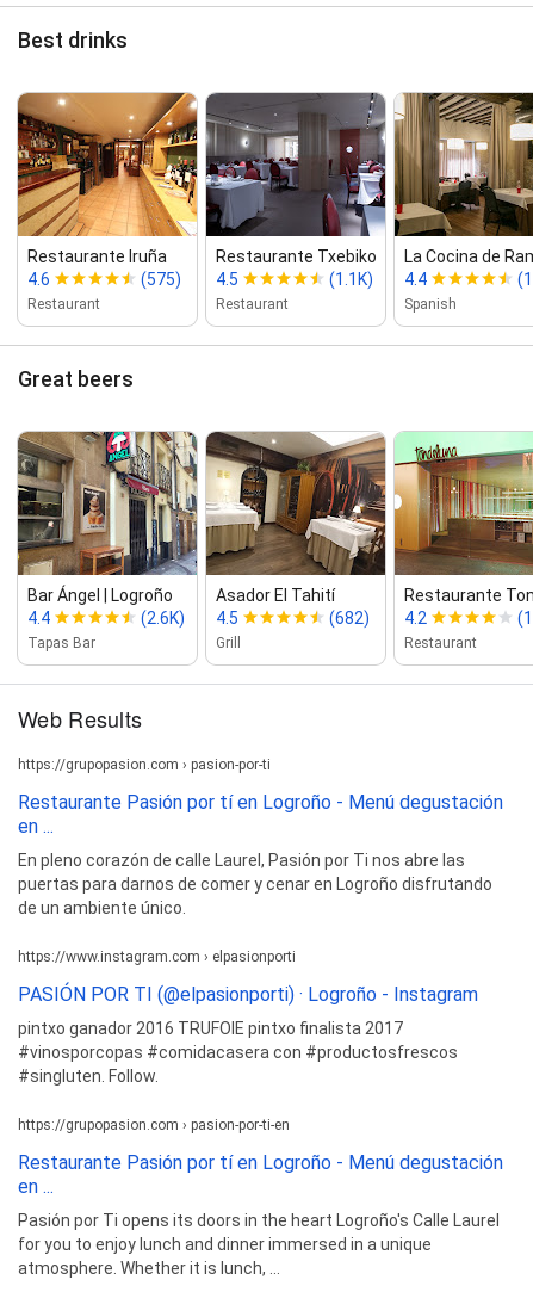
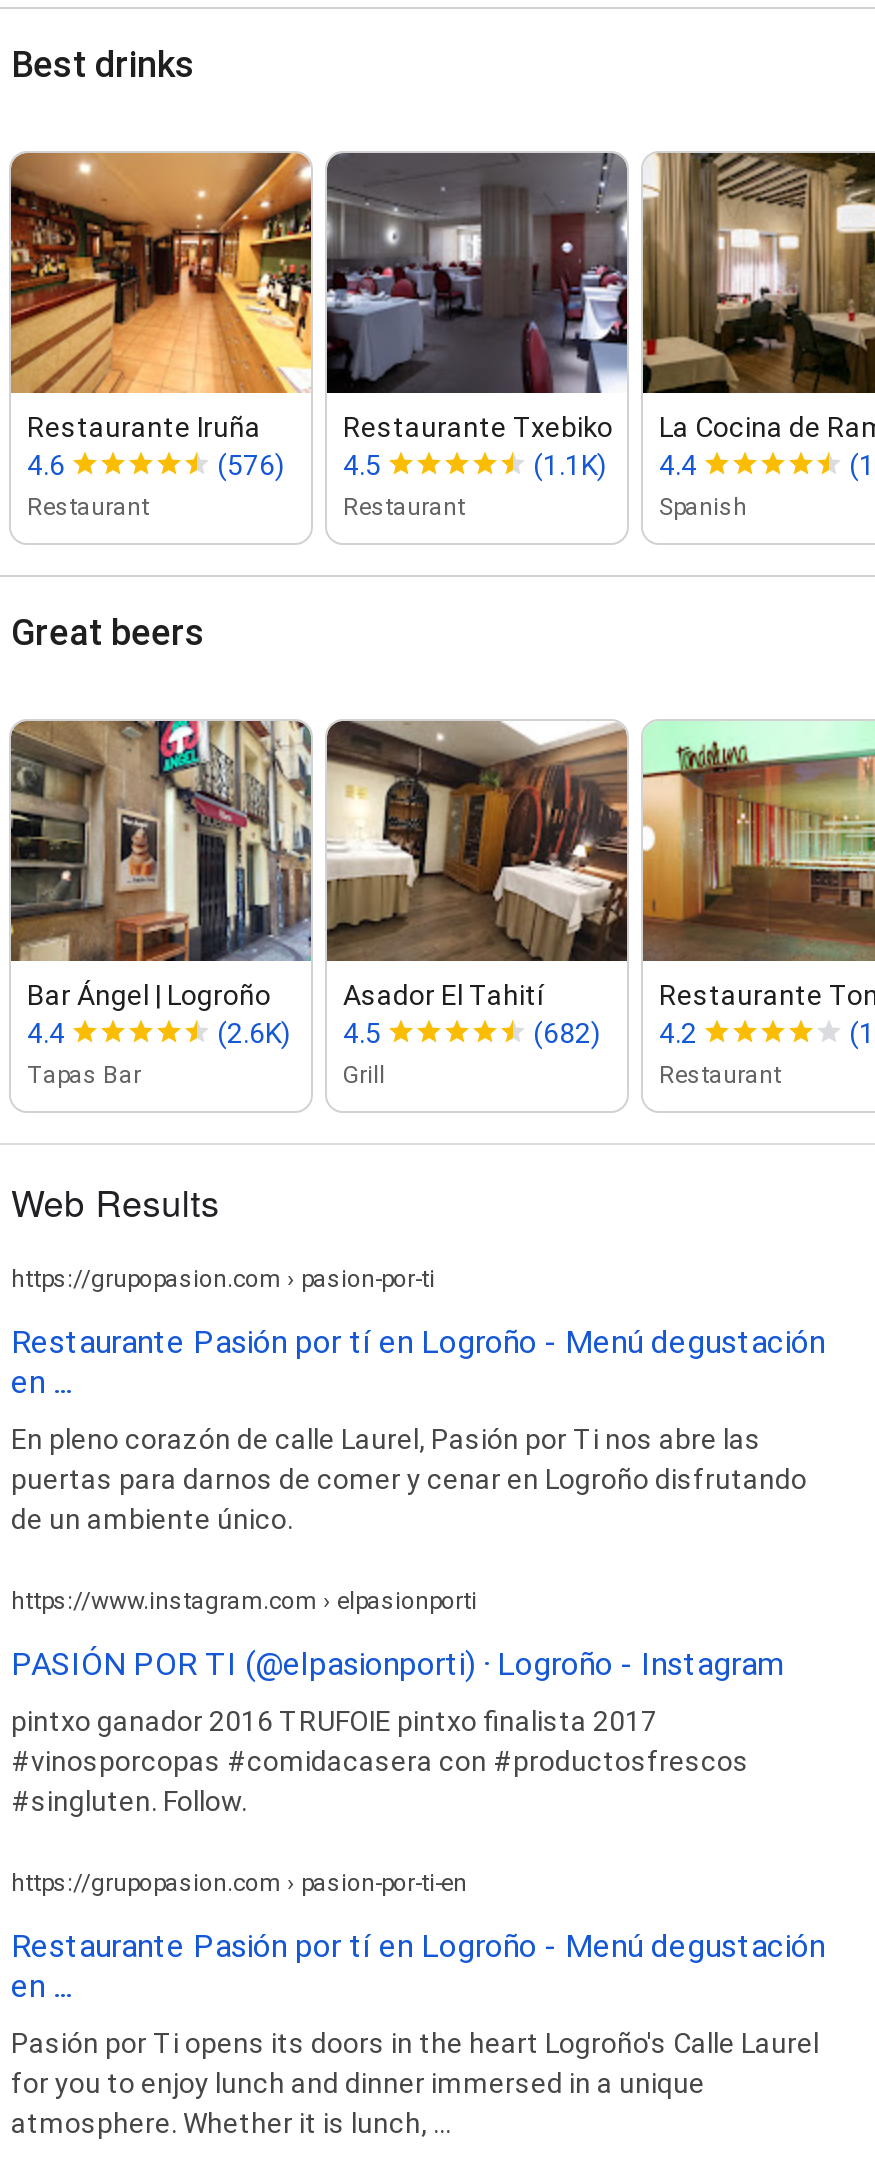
- (575) 4.5
+ (576) 4.5
